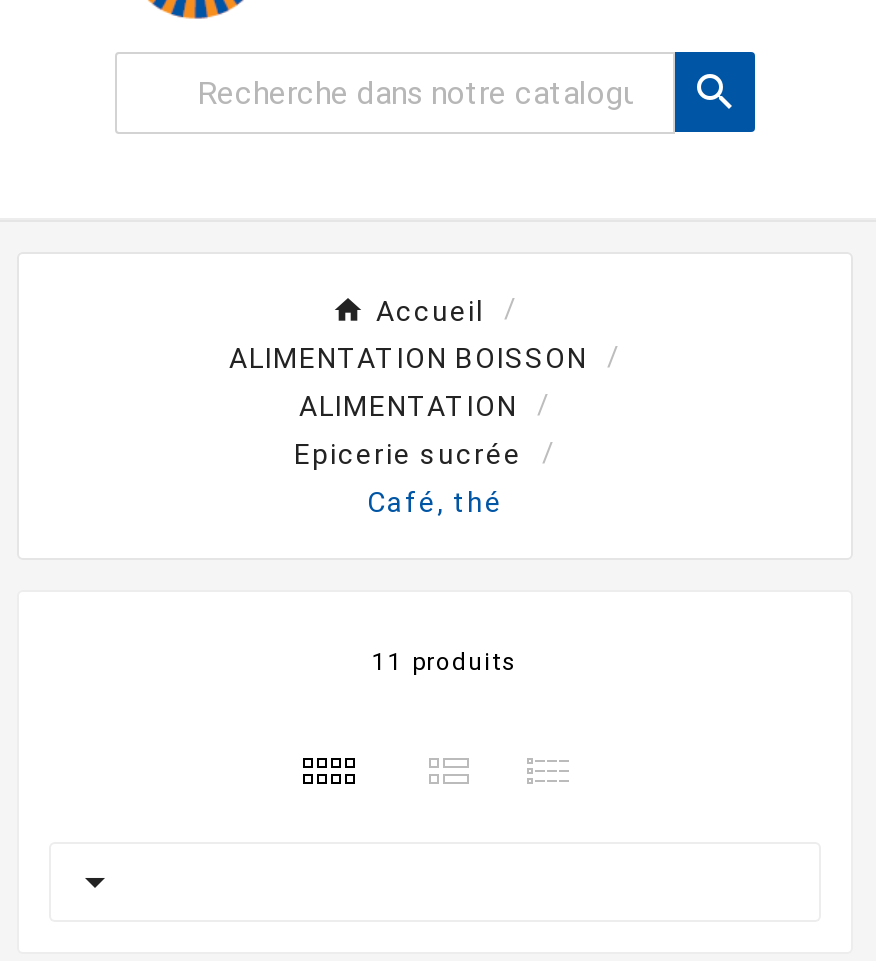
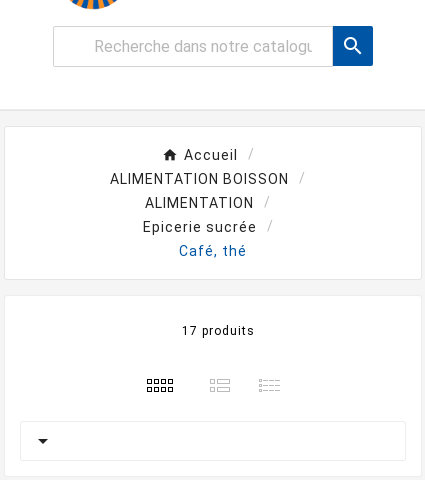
- 11 produits
+ 17 produits
